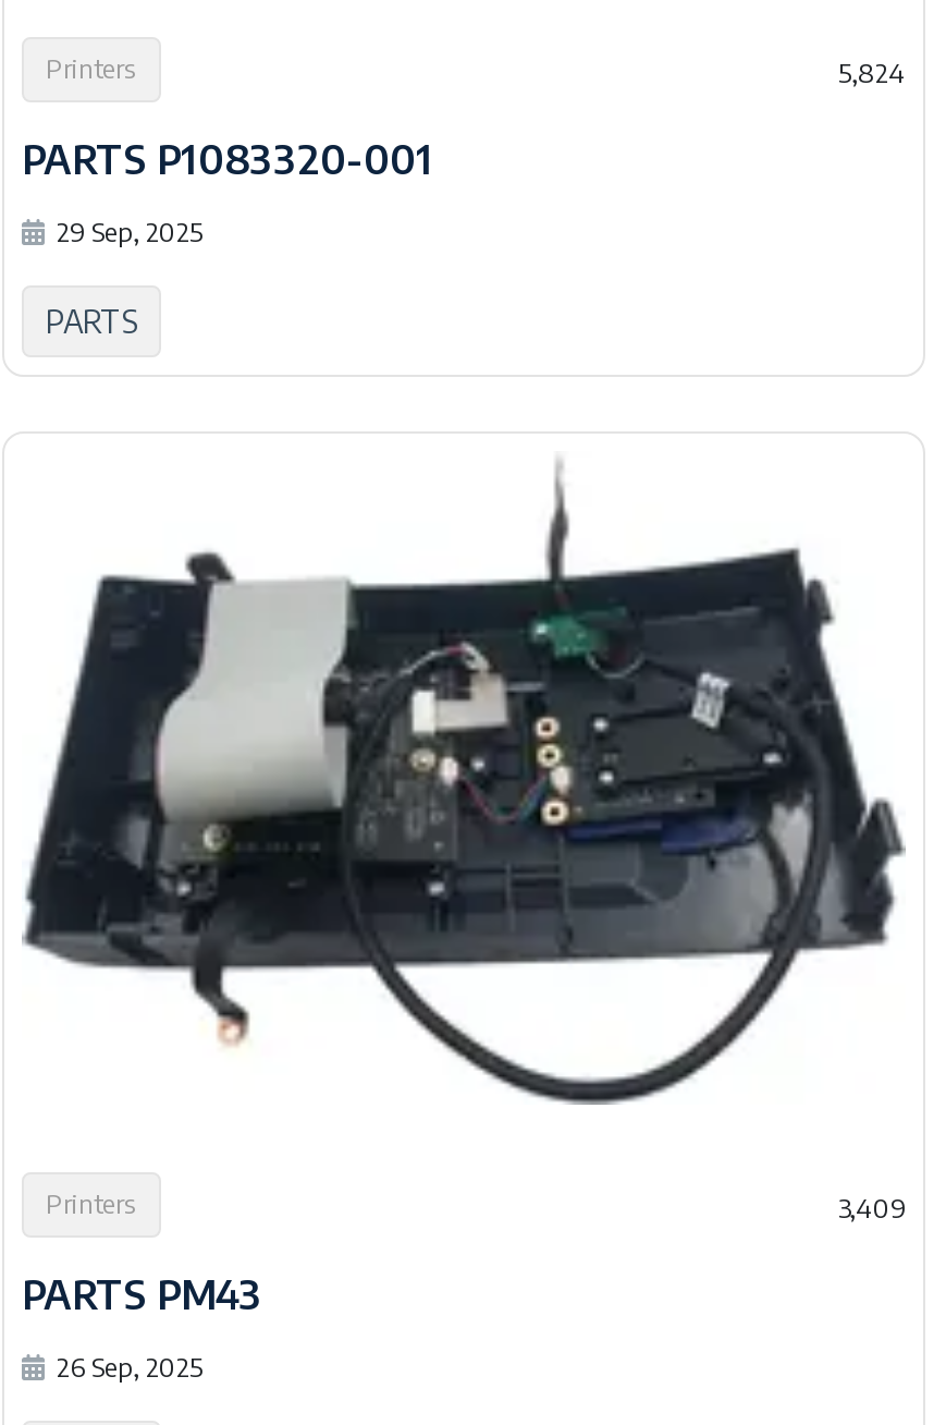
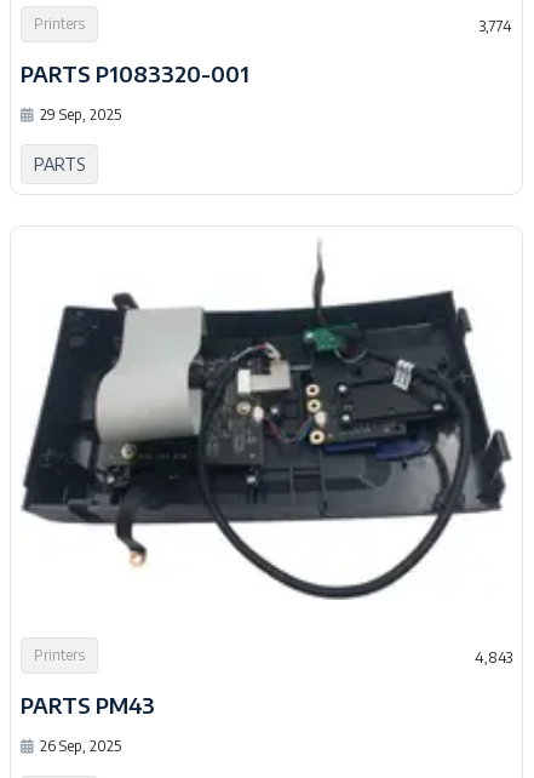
- 5,824
+ 3,774

- 3,409
+ 4,843
